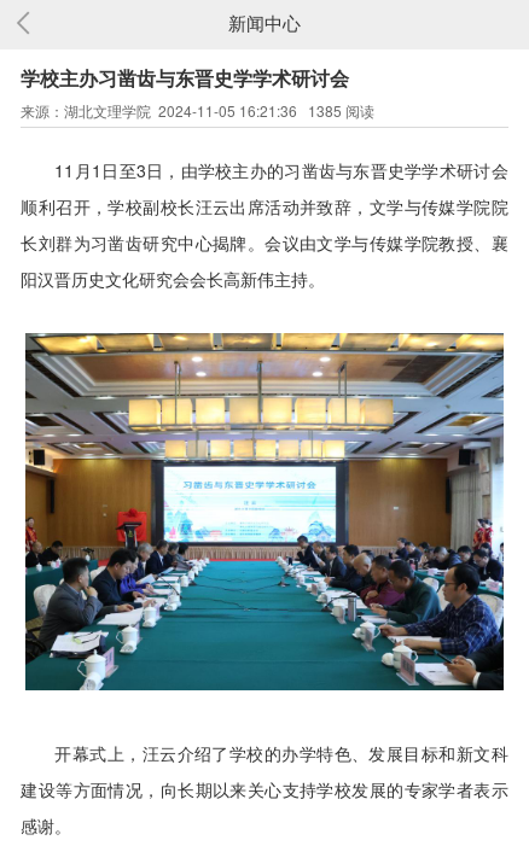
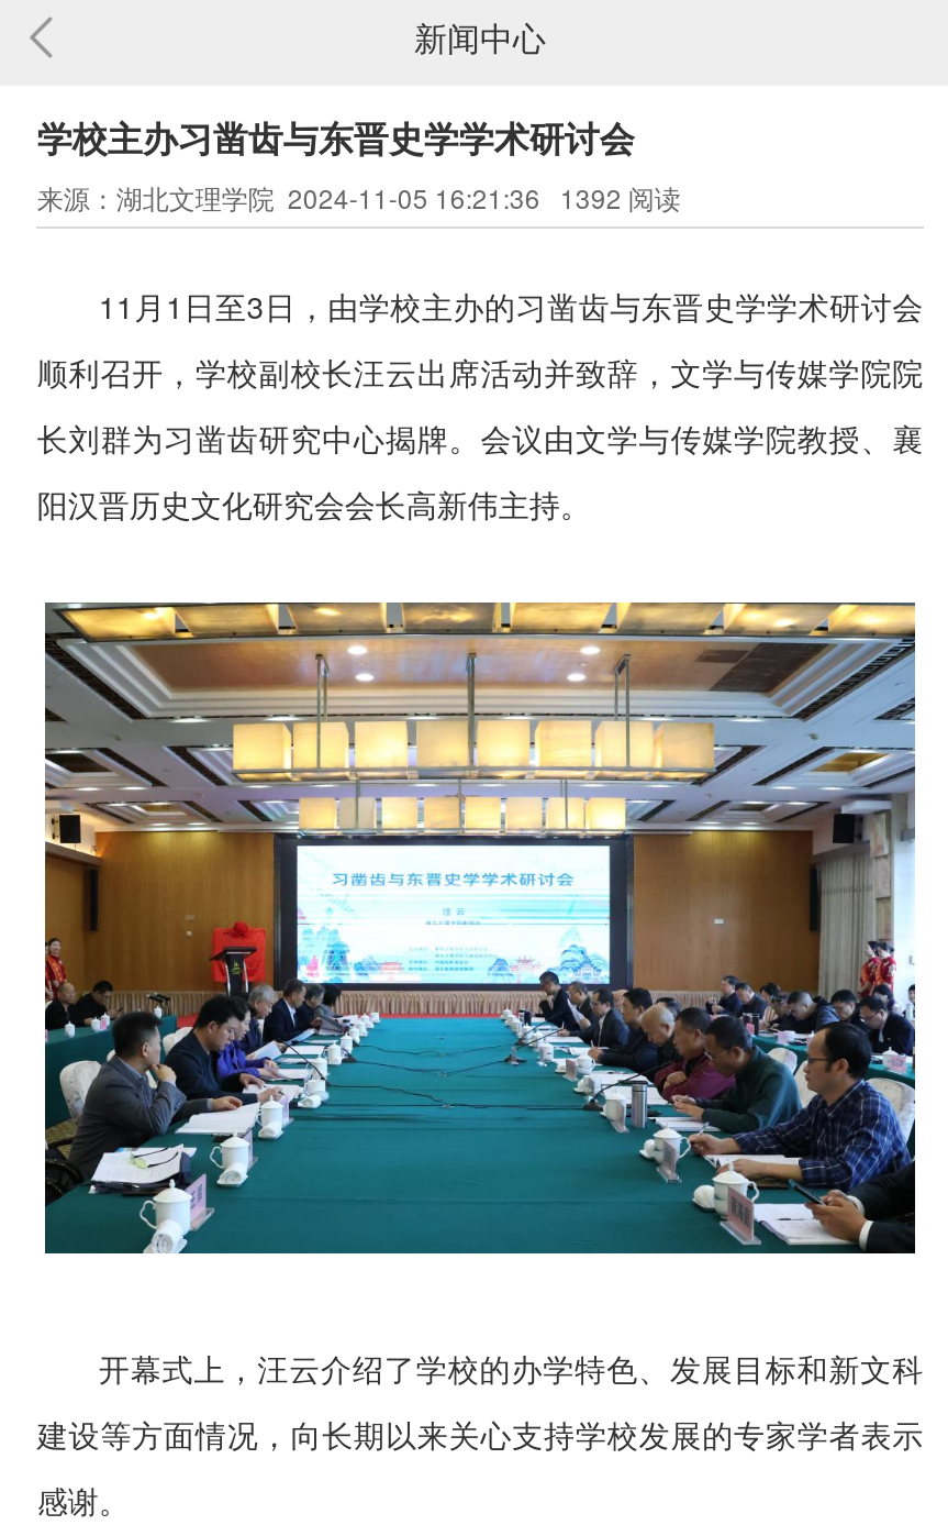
- 来源：湖北文理学院 2024-11-05 16:21:36 1385 阅读
+ 来源：湖北文理学院 2024-11-05 16:21:36 1392 阅读
